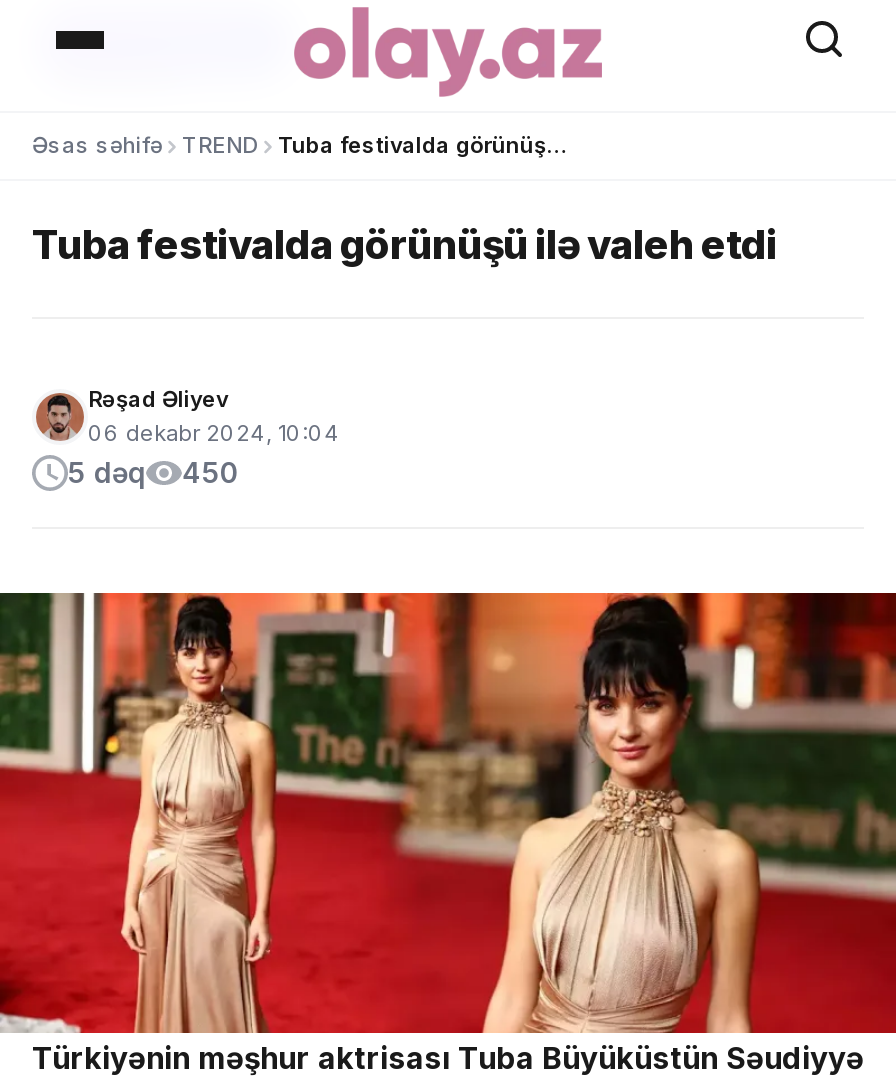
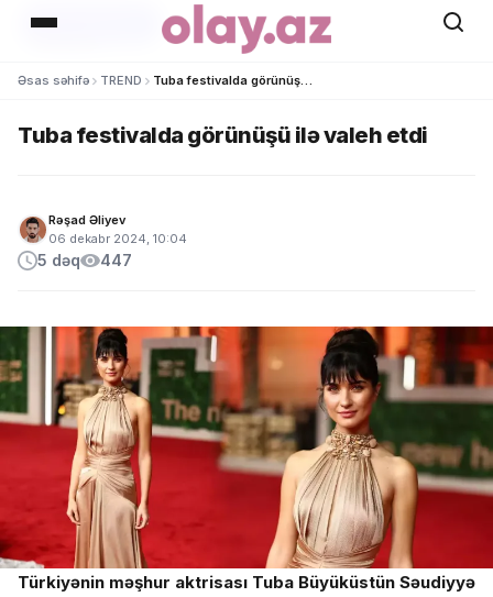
- 5 dəq 450
+ 5 dəq 447
